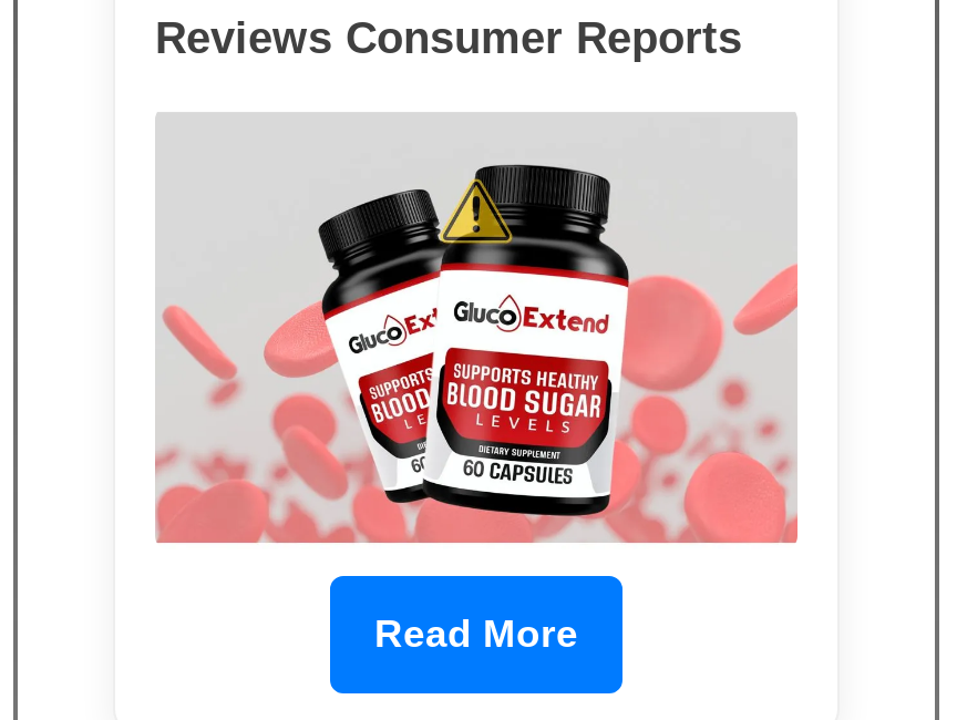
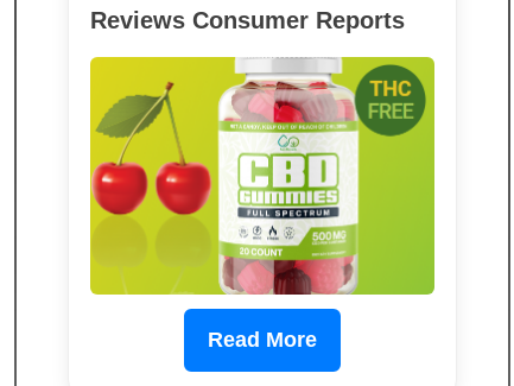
- [image]
+ [image]
